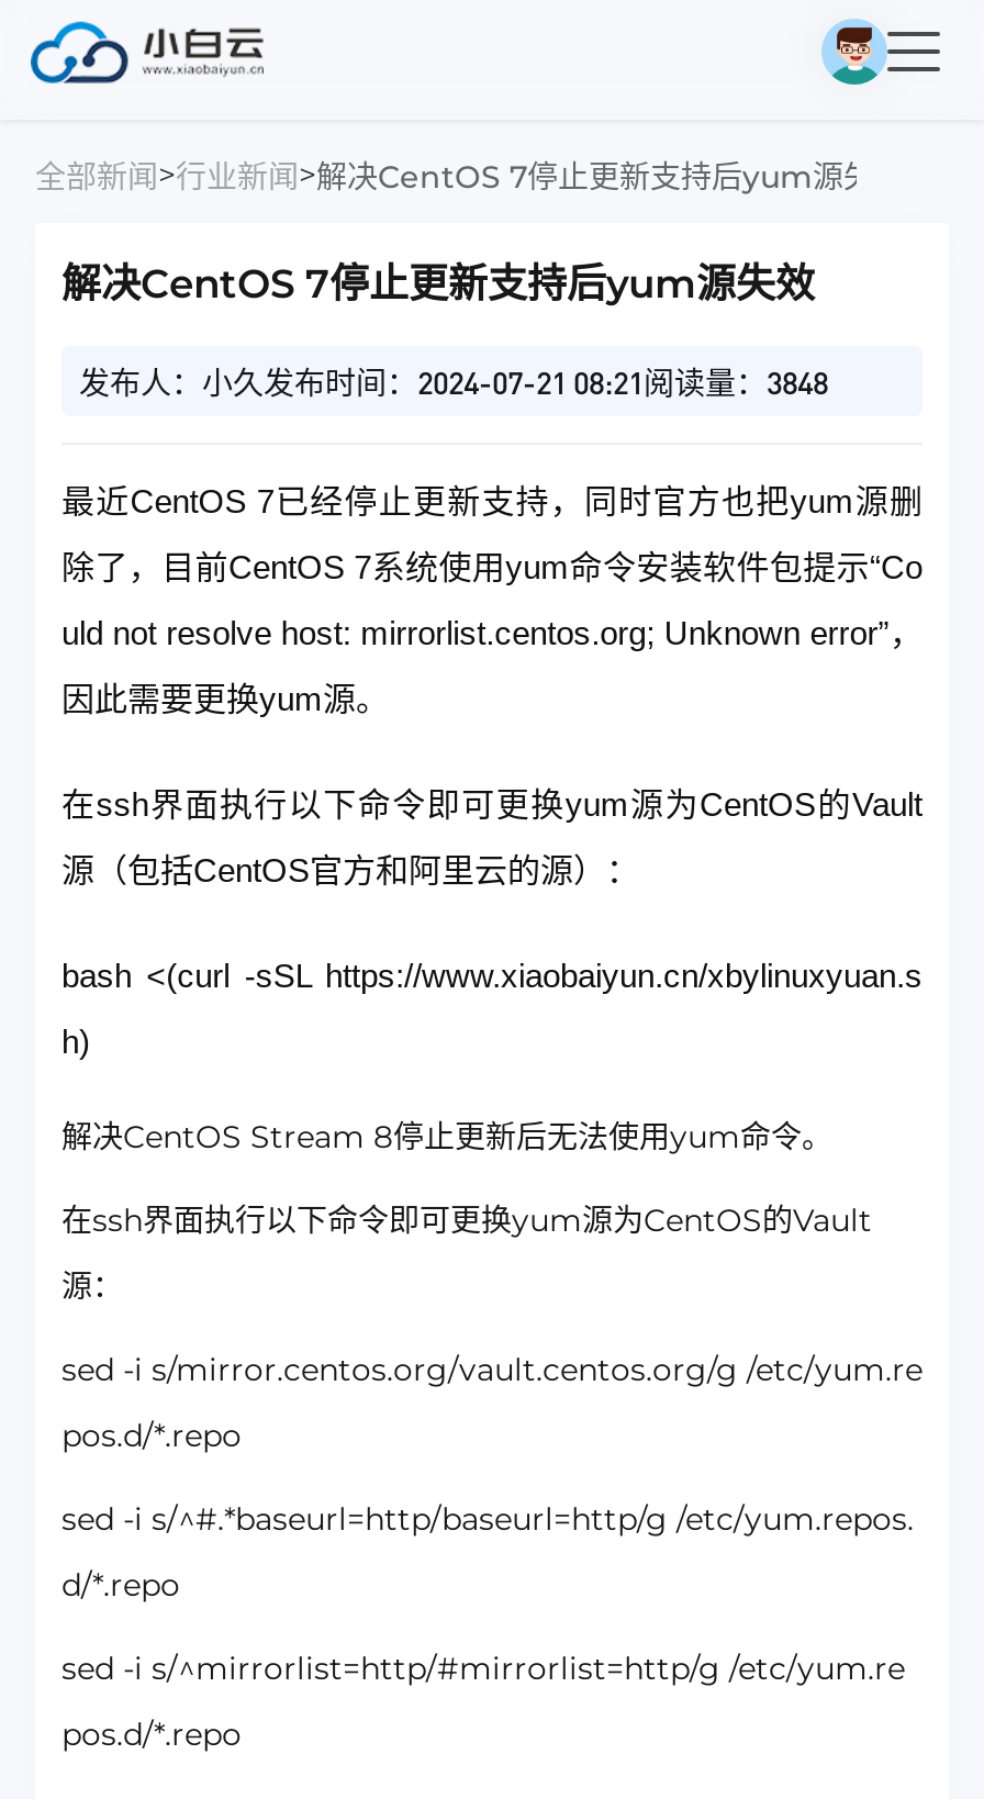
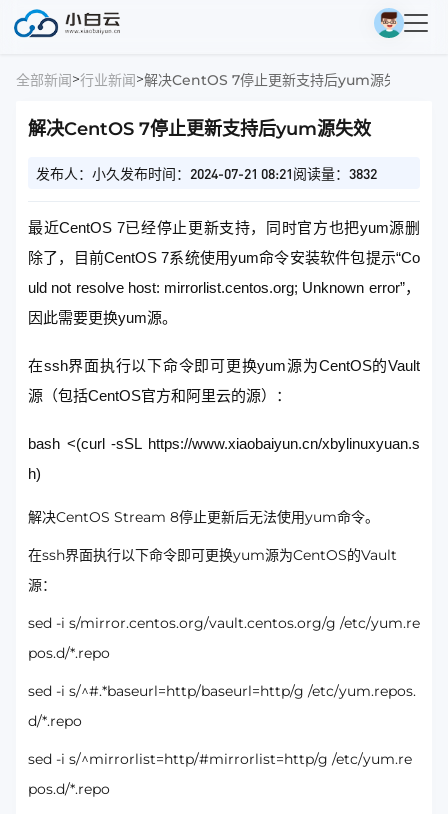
- 发布人：小久发布时间：2024-07-21 08:21阅读量：3848
+ 发布人：小久发布时间：2024-07-21 08:21阅读量：3832
